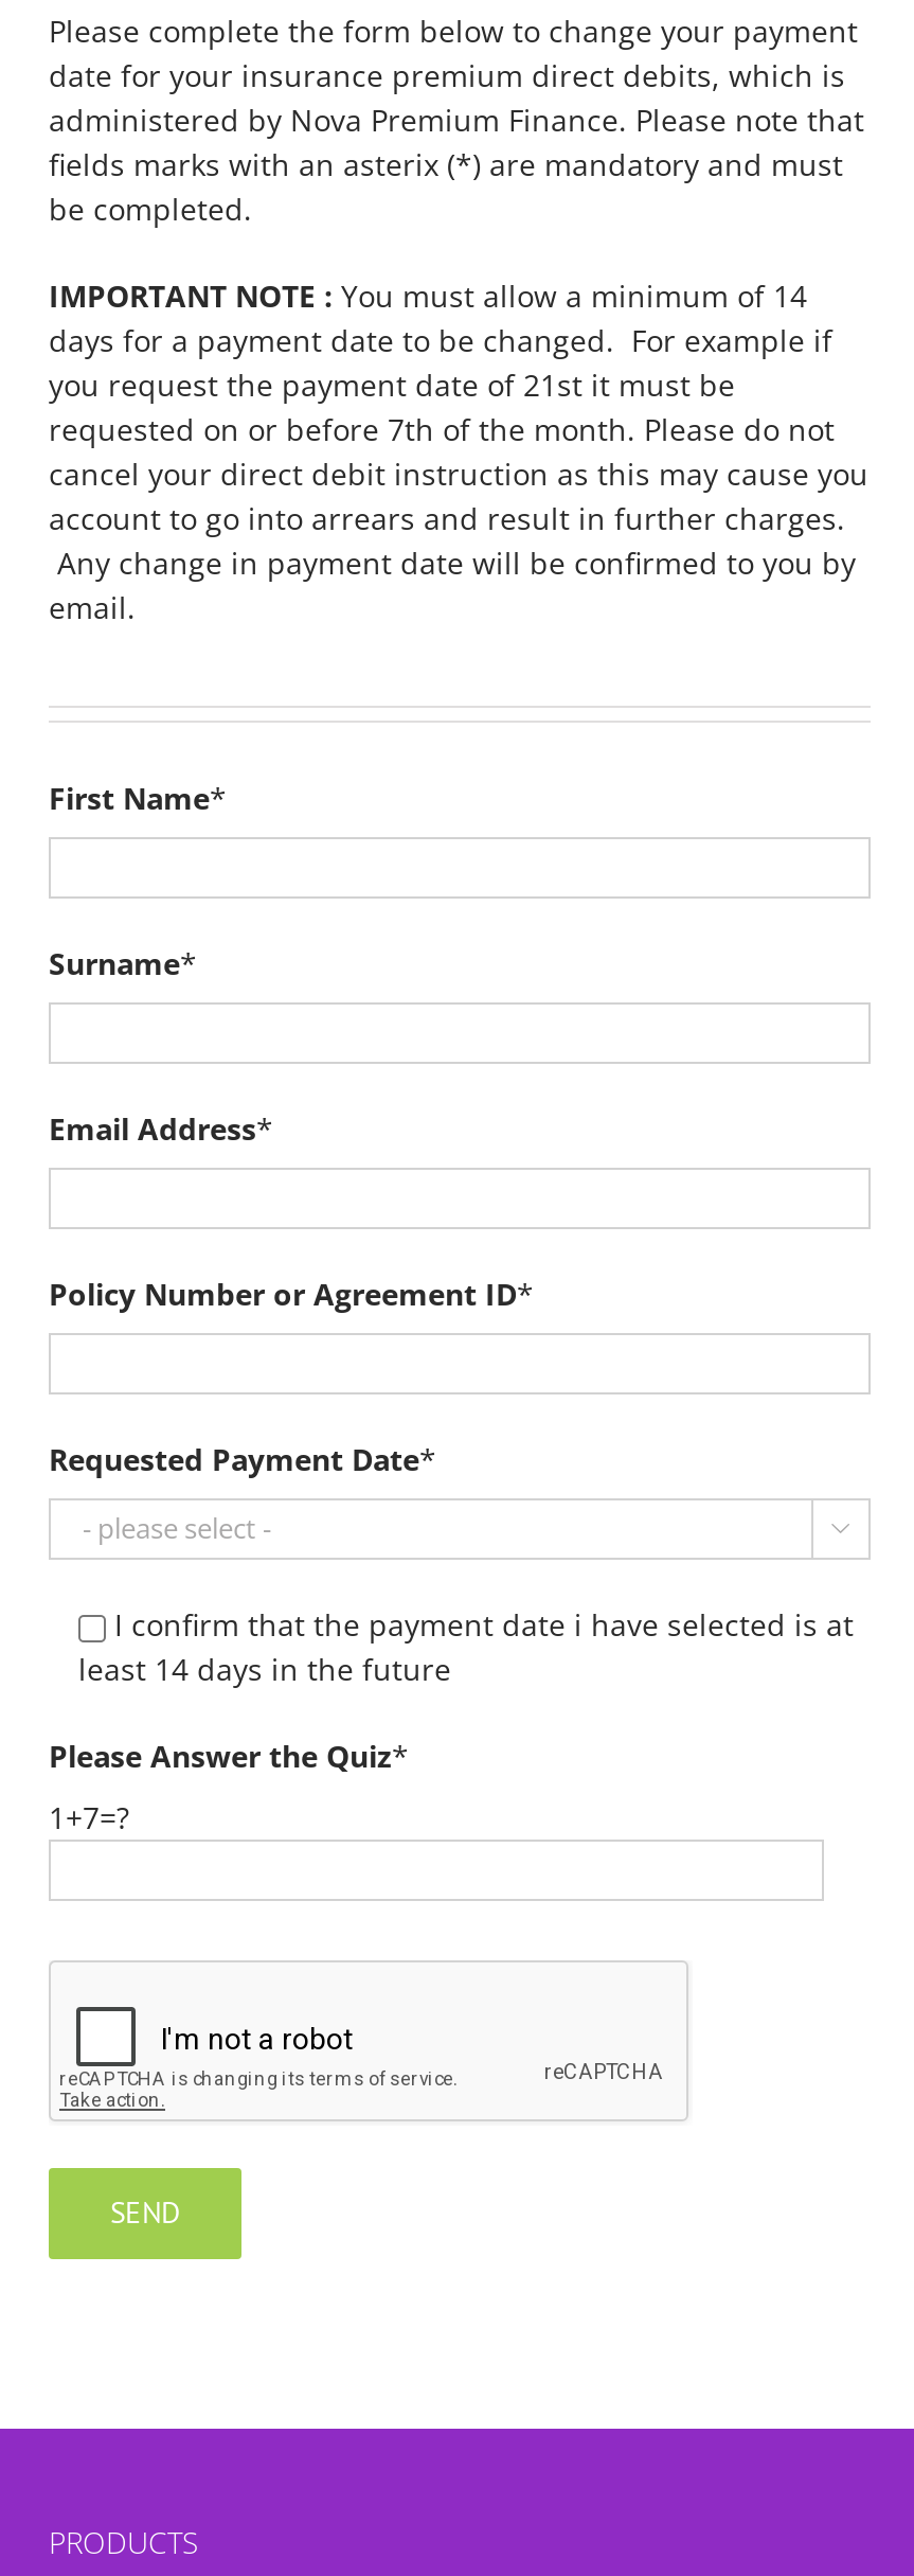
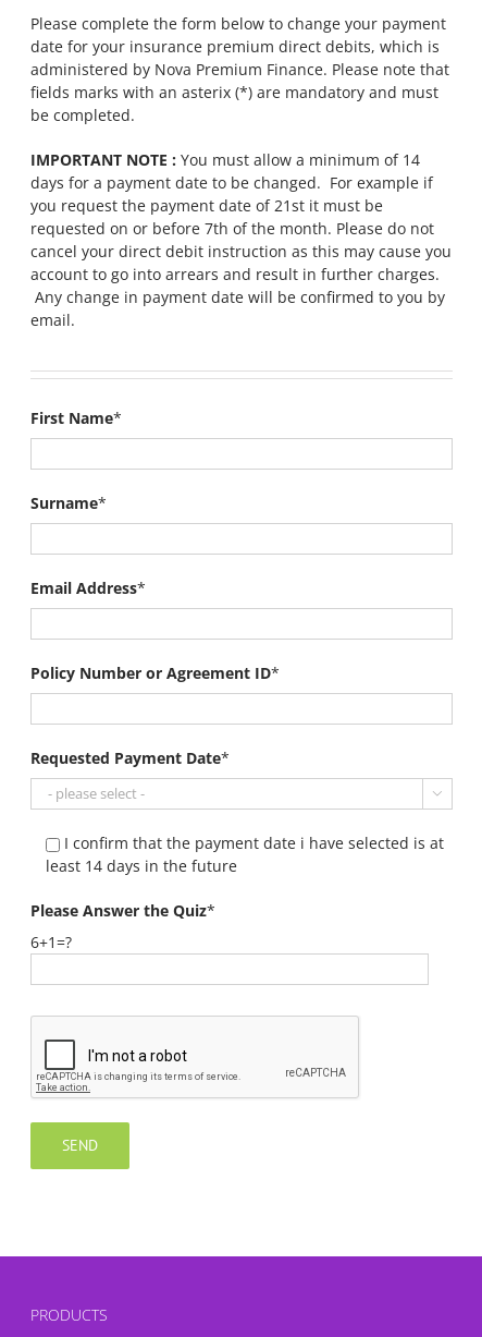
- 1+7=?
+ 6+1=?
